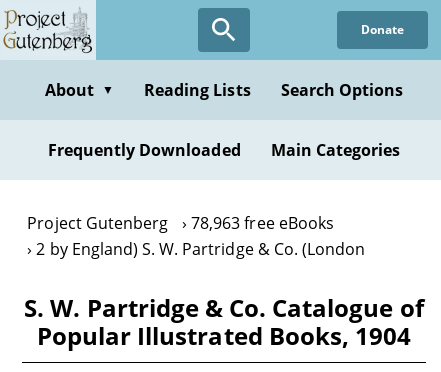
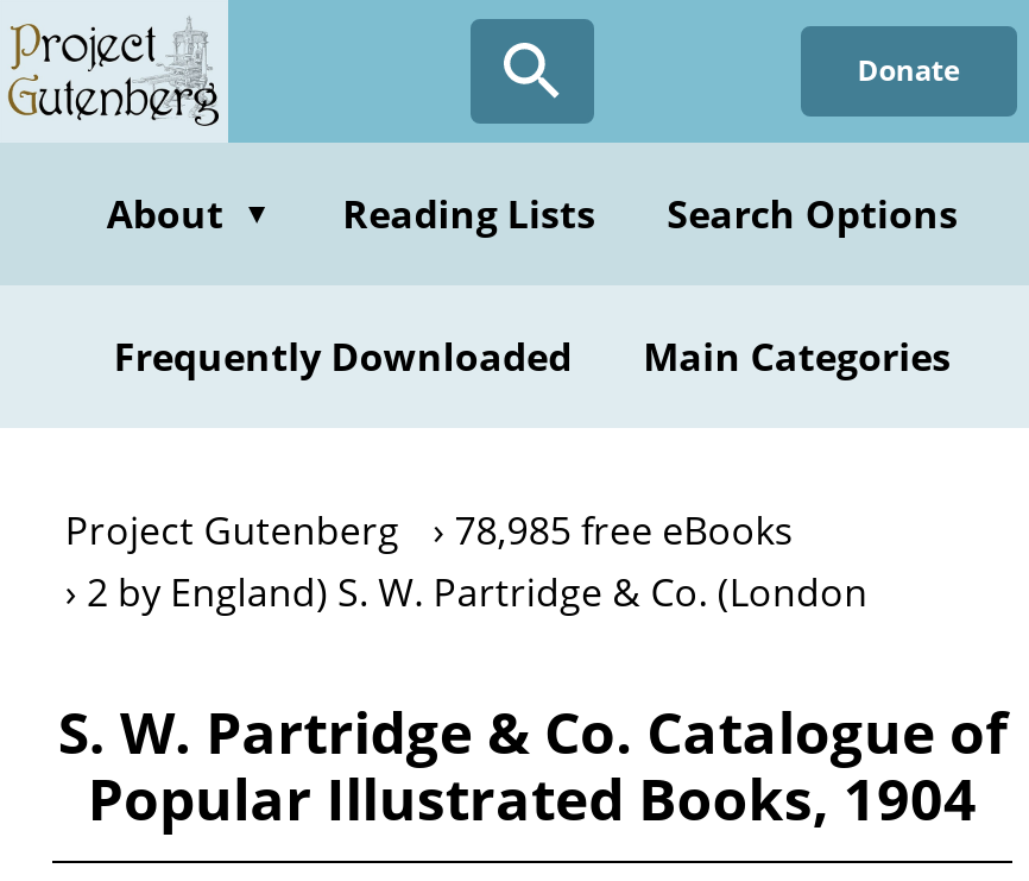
- Project Gutenberg 78,963 free eBooks
+ Project Gutenberg 78,985 free eBooks
